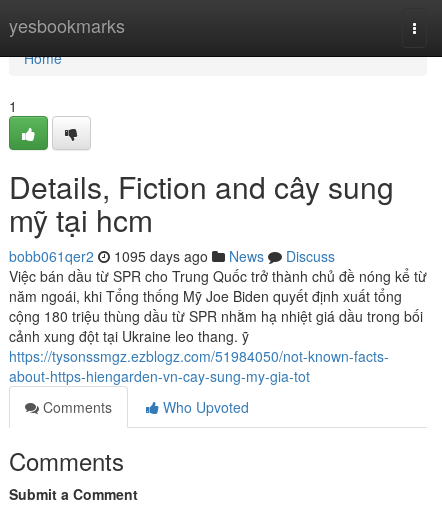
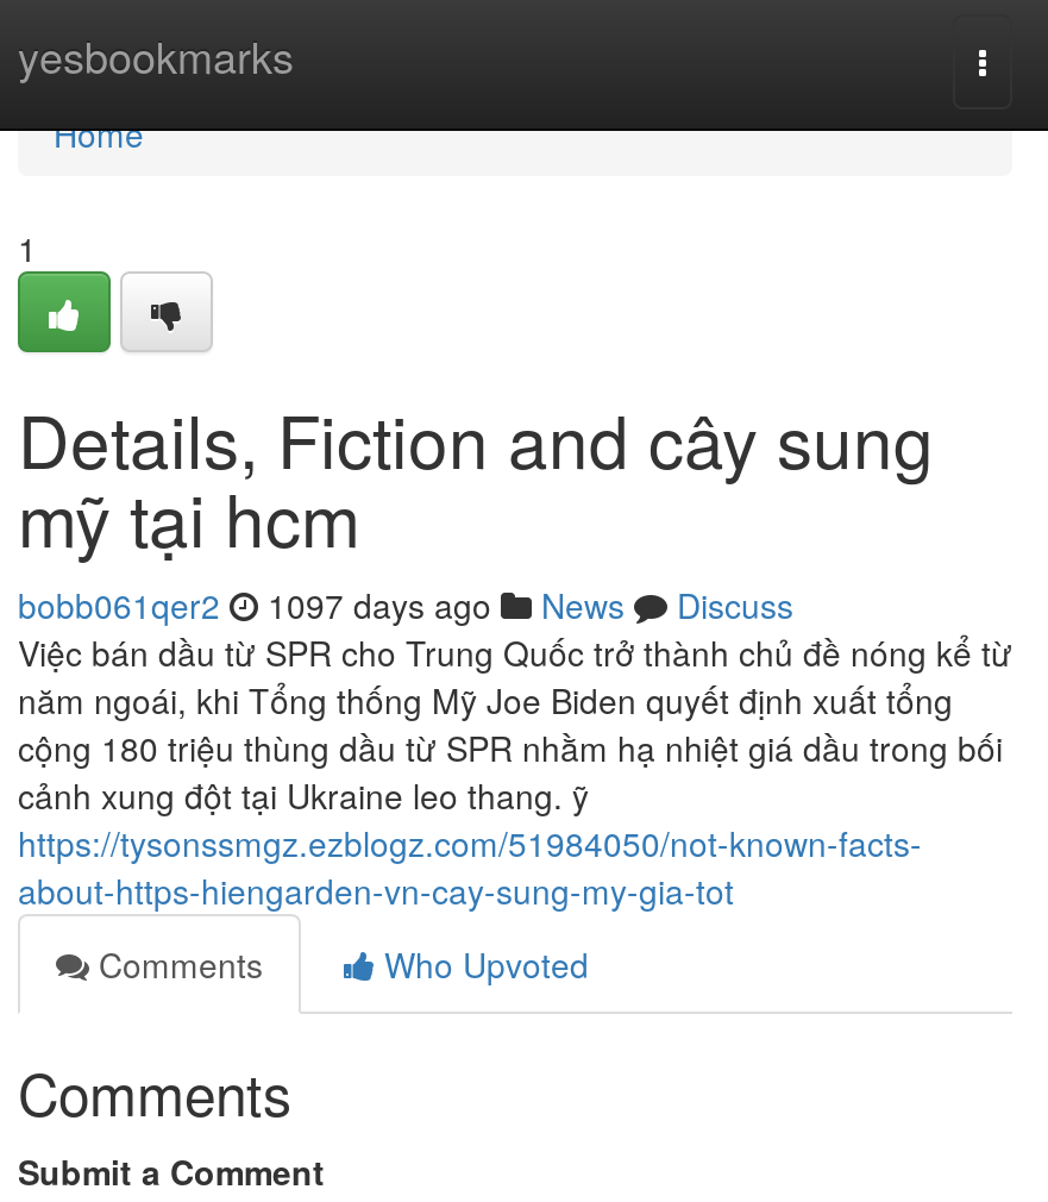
- bobb061qer2 1095 days ago News Discuss
+ bobb061qer2 1097 days ago News Discuss
